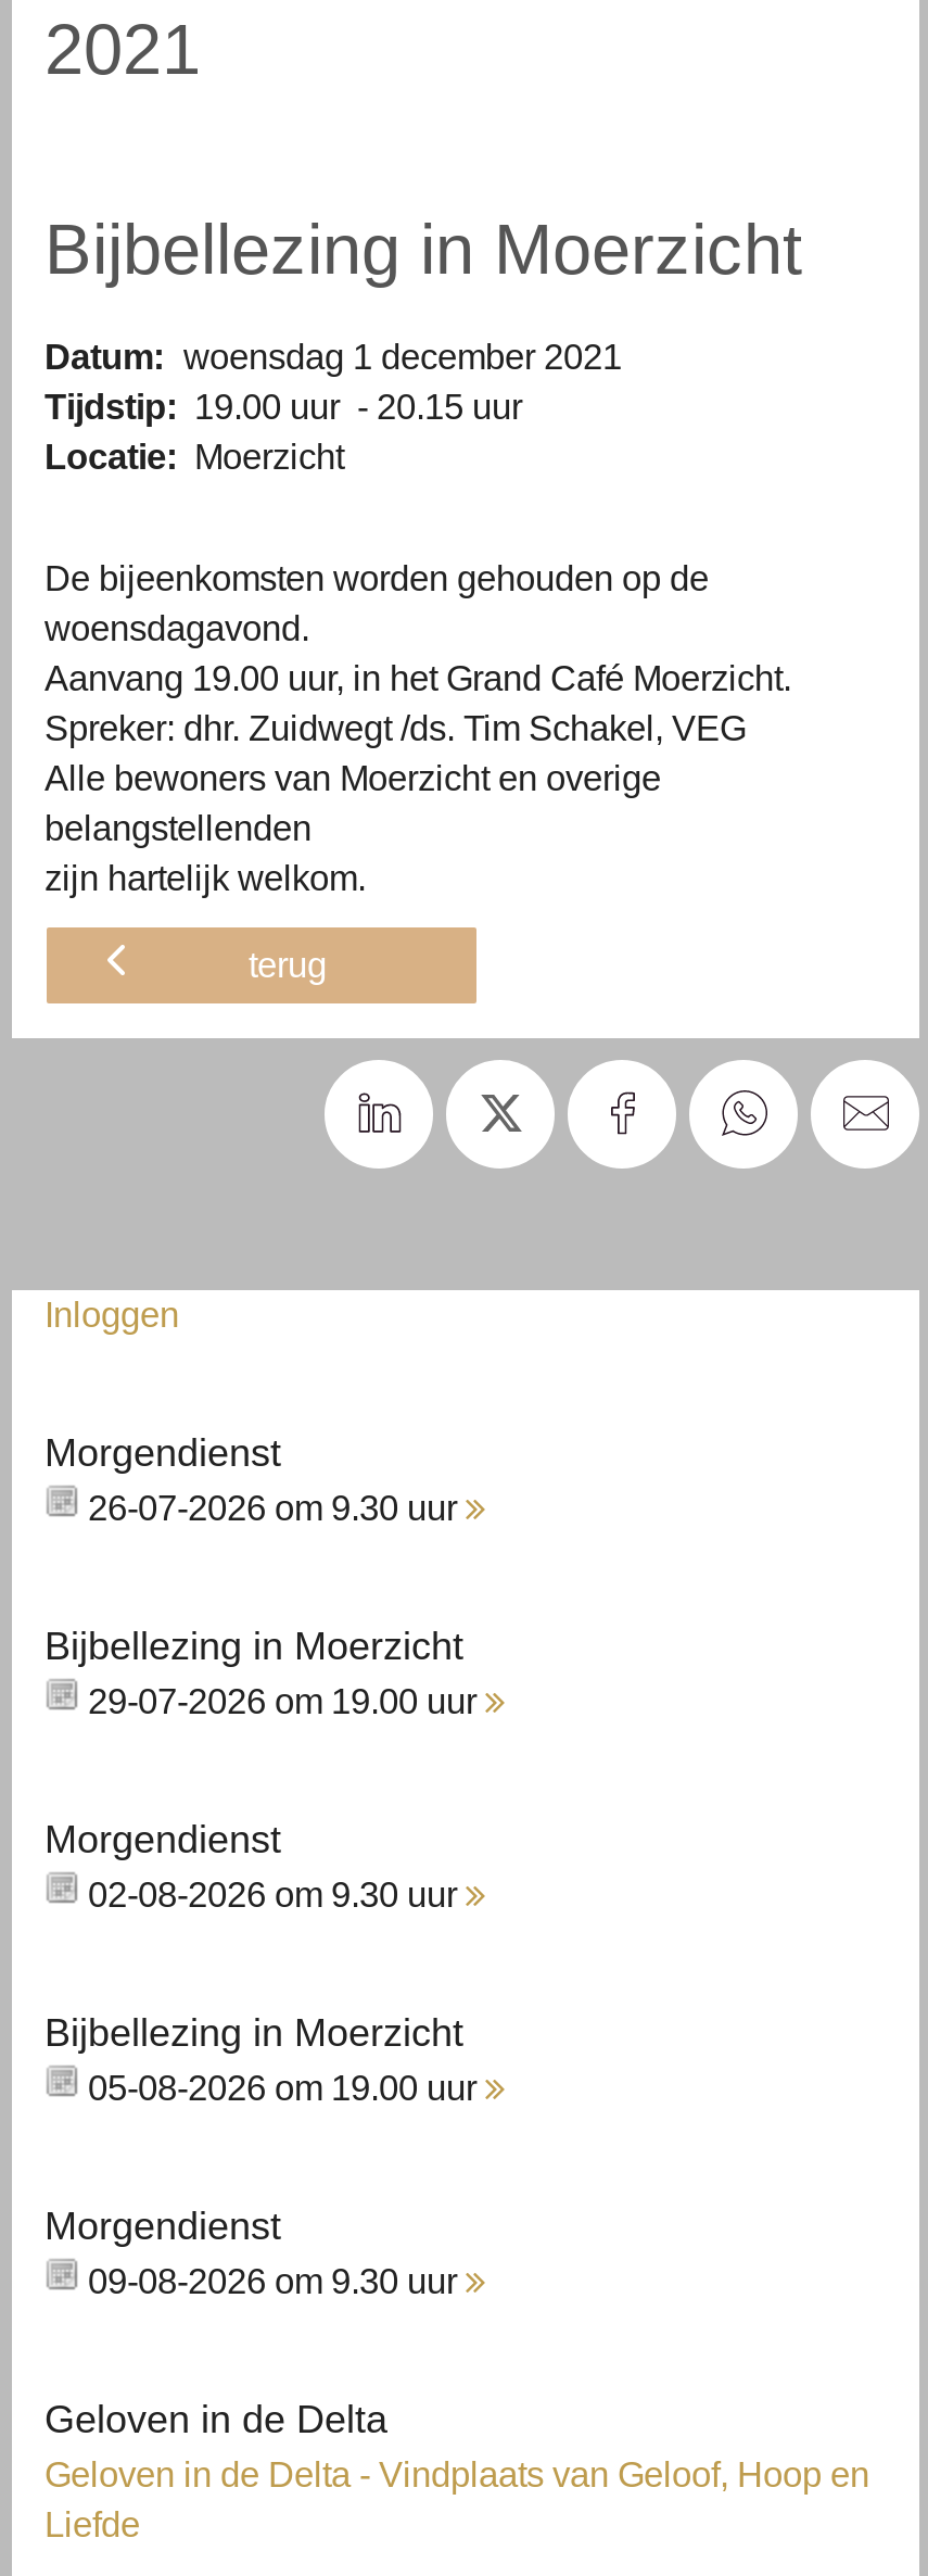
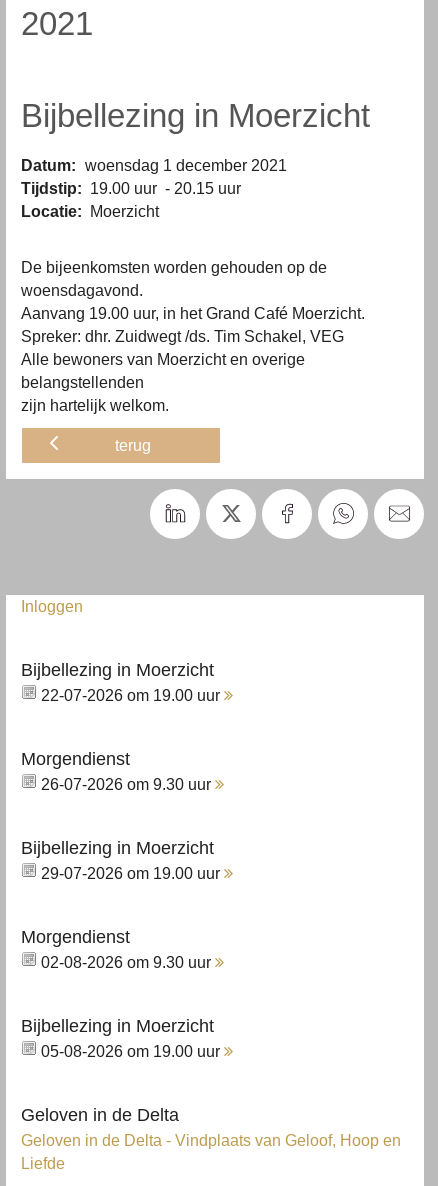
+ Bijbellezing in Moerzicht
+ 22-07-2026 om 19.00 uur

moved down: Morgendienst | 26-07-2026 om 9.30 uur | Bijbellezing in Moerzicht | 29-07-2026 om 19.00 uur | Morgendienst | 02-08-2026 om 9.30 uur | Bijbellezing in Moerzicht | 05-08-2026 om 19.00 uur

- Morgendienst
- 09-08-2026 om 9.30 uur
